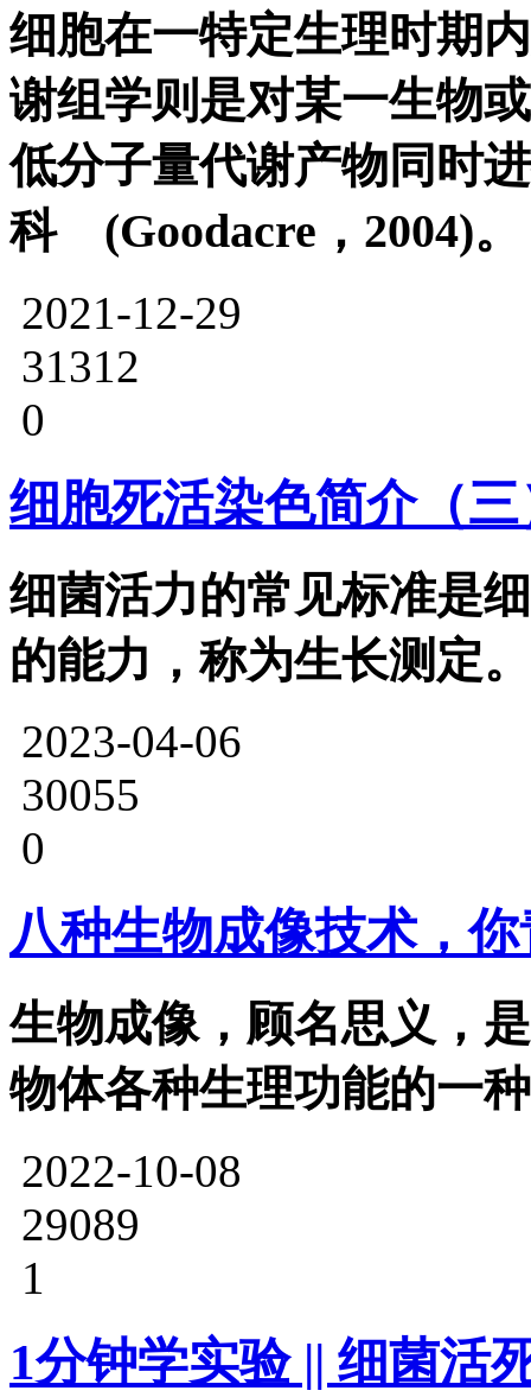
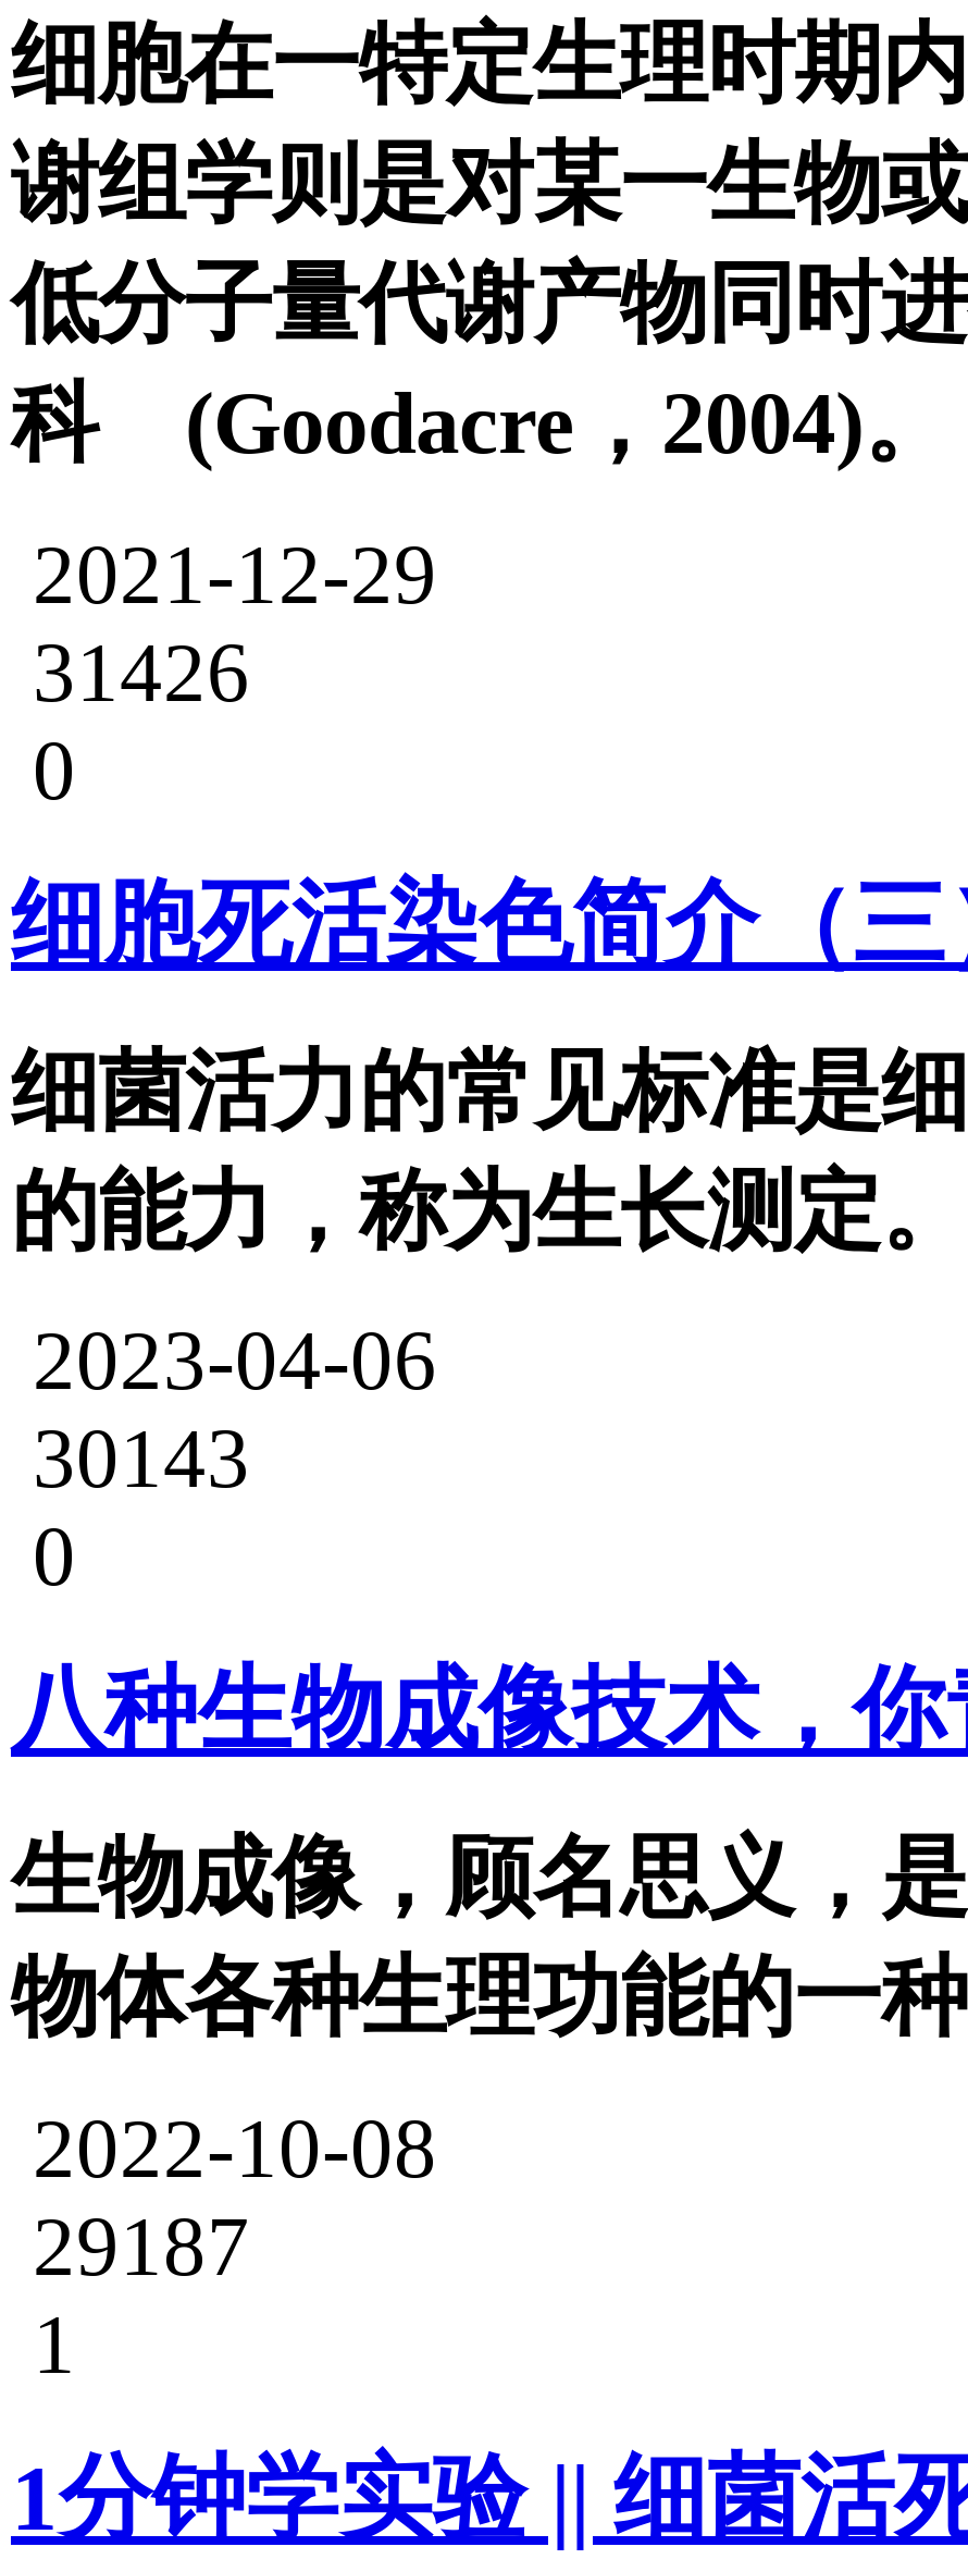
- 31312
+ 31426

- 30055
+ 30143

- 29089
+ 29187
